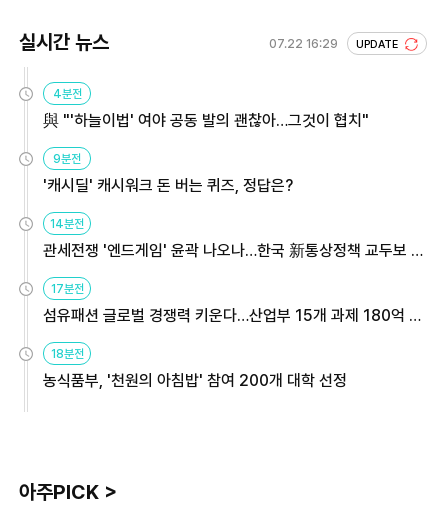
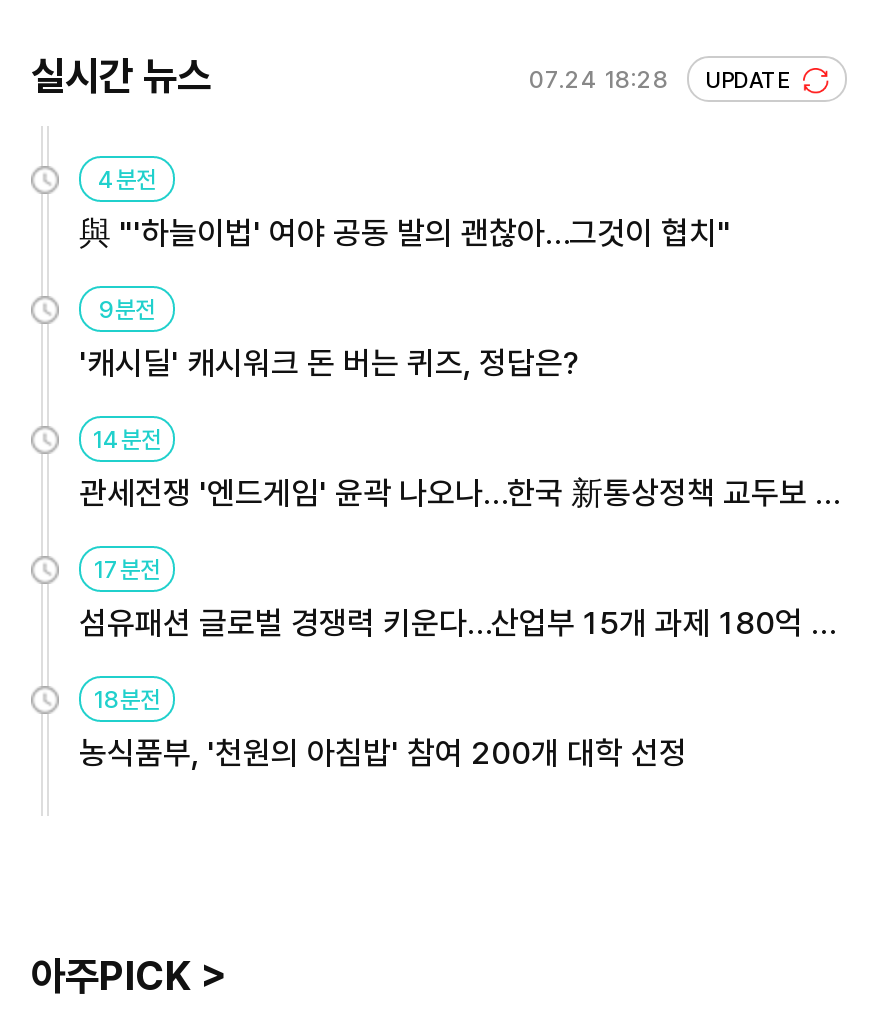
- 07.22 16:29 UPDATE
+ 07.24 18:28 UPDATE
